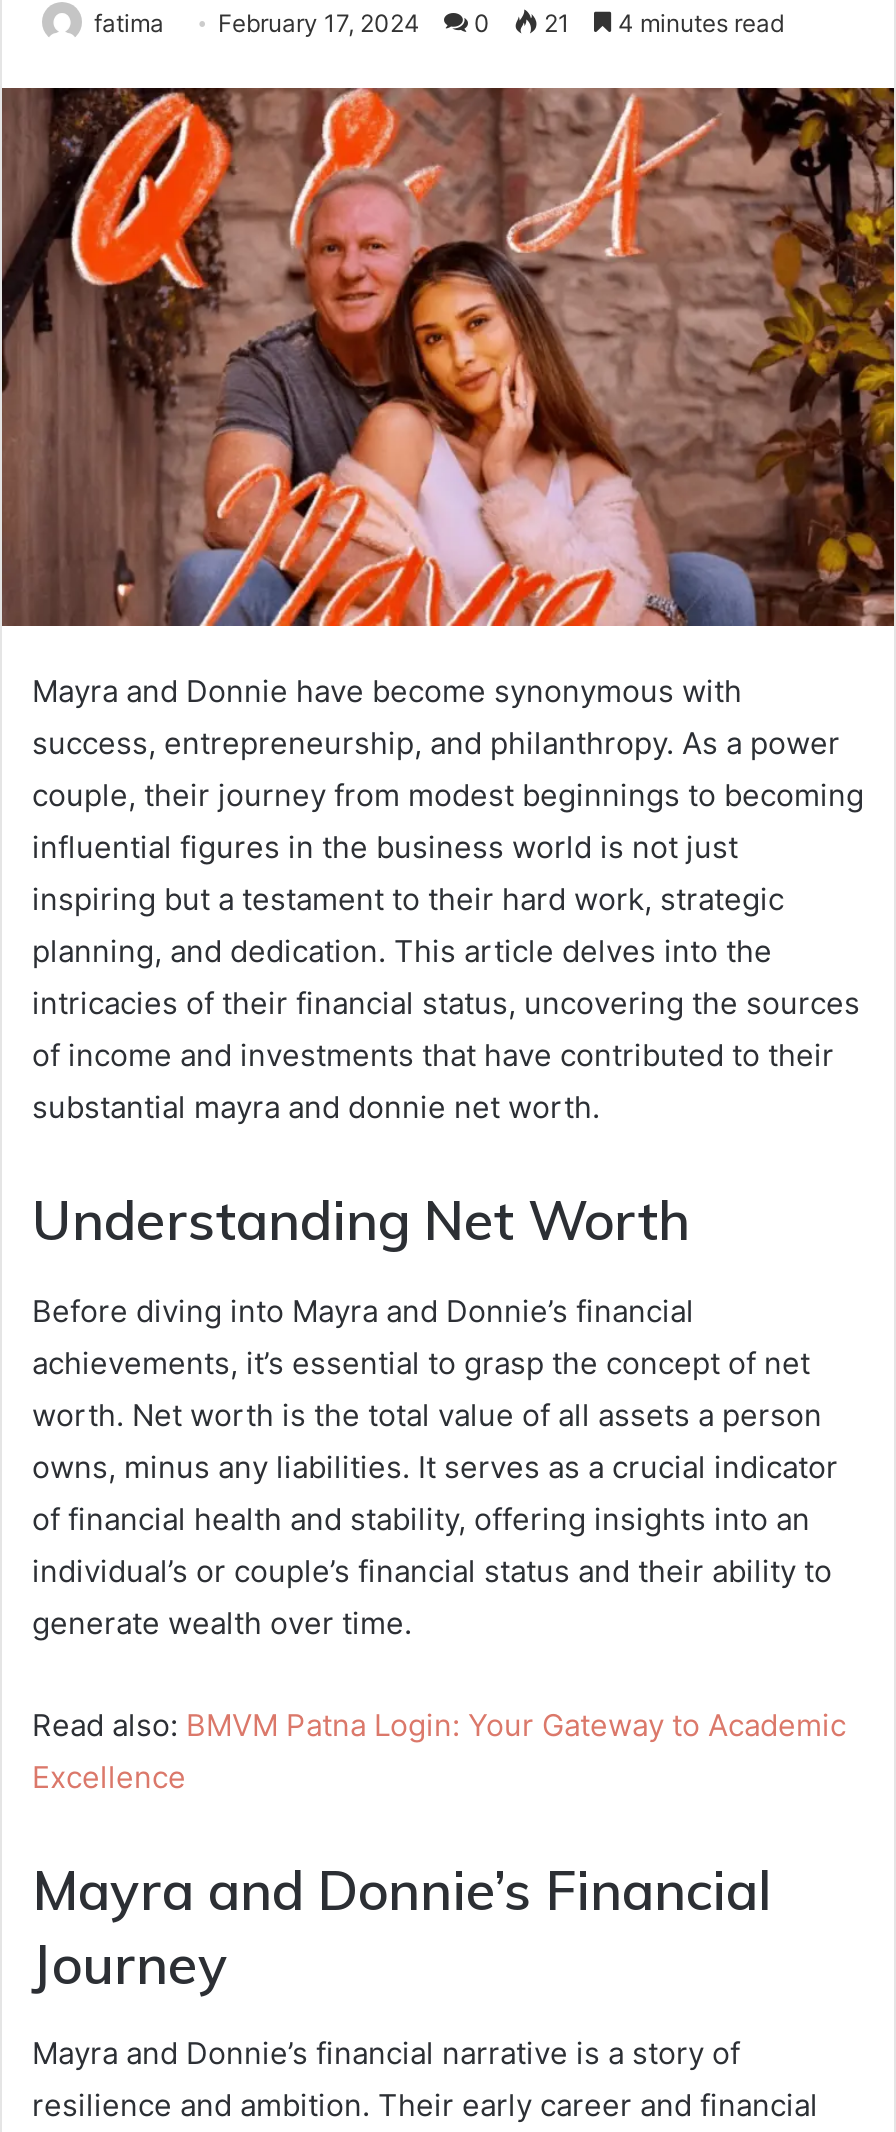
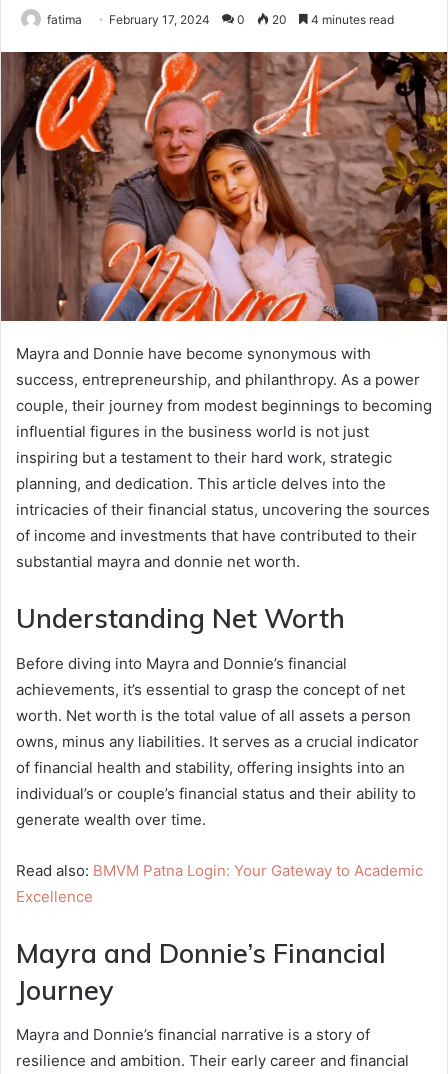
- fatima February 17, 2024 0 21 4 minutes read
+ fatima February 17, 2024 0 20 4 minutes read
